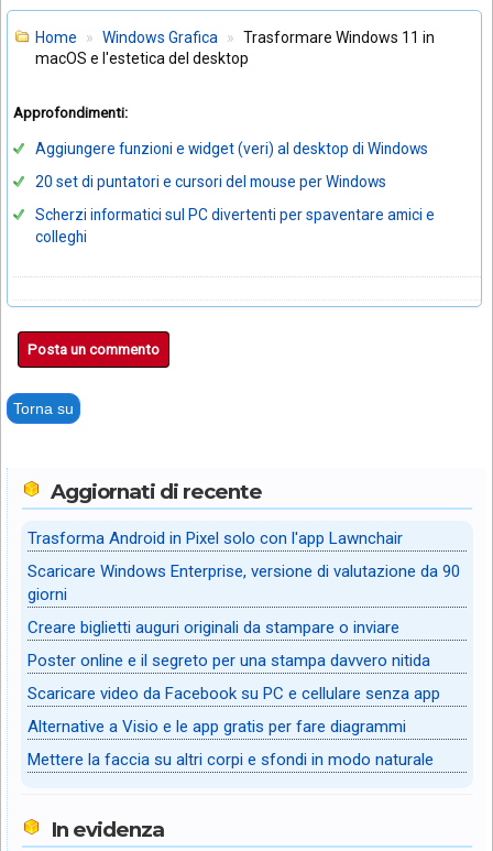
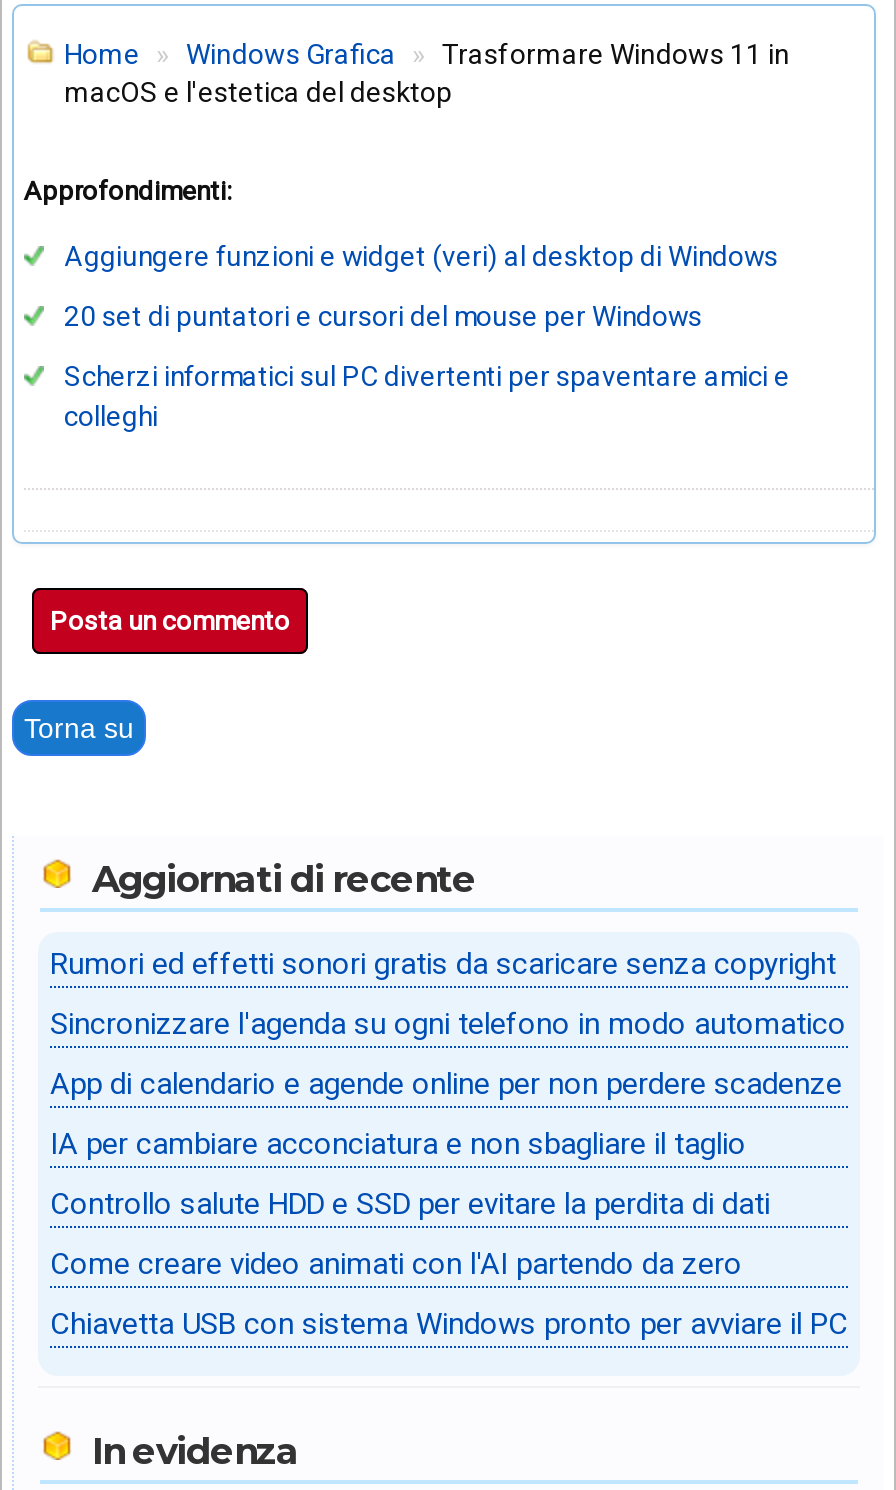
- Trasforma Android in Pixel solo con l'app Lawnchair
+ Rumori ed effetti sonori gratis da scaricare senza copyright

- Scaricare Windows Enterprise, versione di valutazione da 90
- giorni
+ Sincronizzare l'agenda su ogni telefono in modo automatico

- Creare biglietti auguri originali da stampare o inviare
+ App di calendario e agende online per non perdere scadenze

- Poster online e il segreto per una stampa davvero nitida
+ IA per cambiare acconciatura e non sbagliare il taglio

- Scaricare video da Facebook su PC e cellulare senza app
+ Controllo salute HDD e SSD per evitare la perdita di dati

- Alternative a Visio e le app gratis per fare diagrammi
+ Come creare video animati con l'AI partendo da zero

- Mettere la faccia su altri corpi e sfondi in modo naturale
+ Chiavetta USB con sistema Windows pronto per avviare il PC
